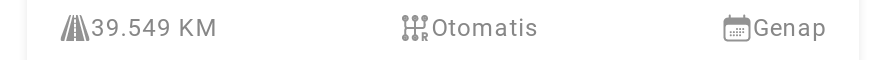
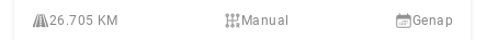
- 39.549 KM
- Otomatis
+ 26.705 KM
+ Manual
